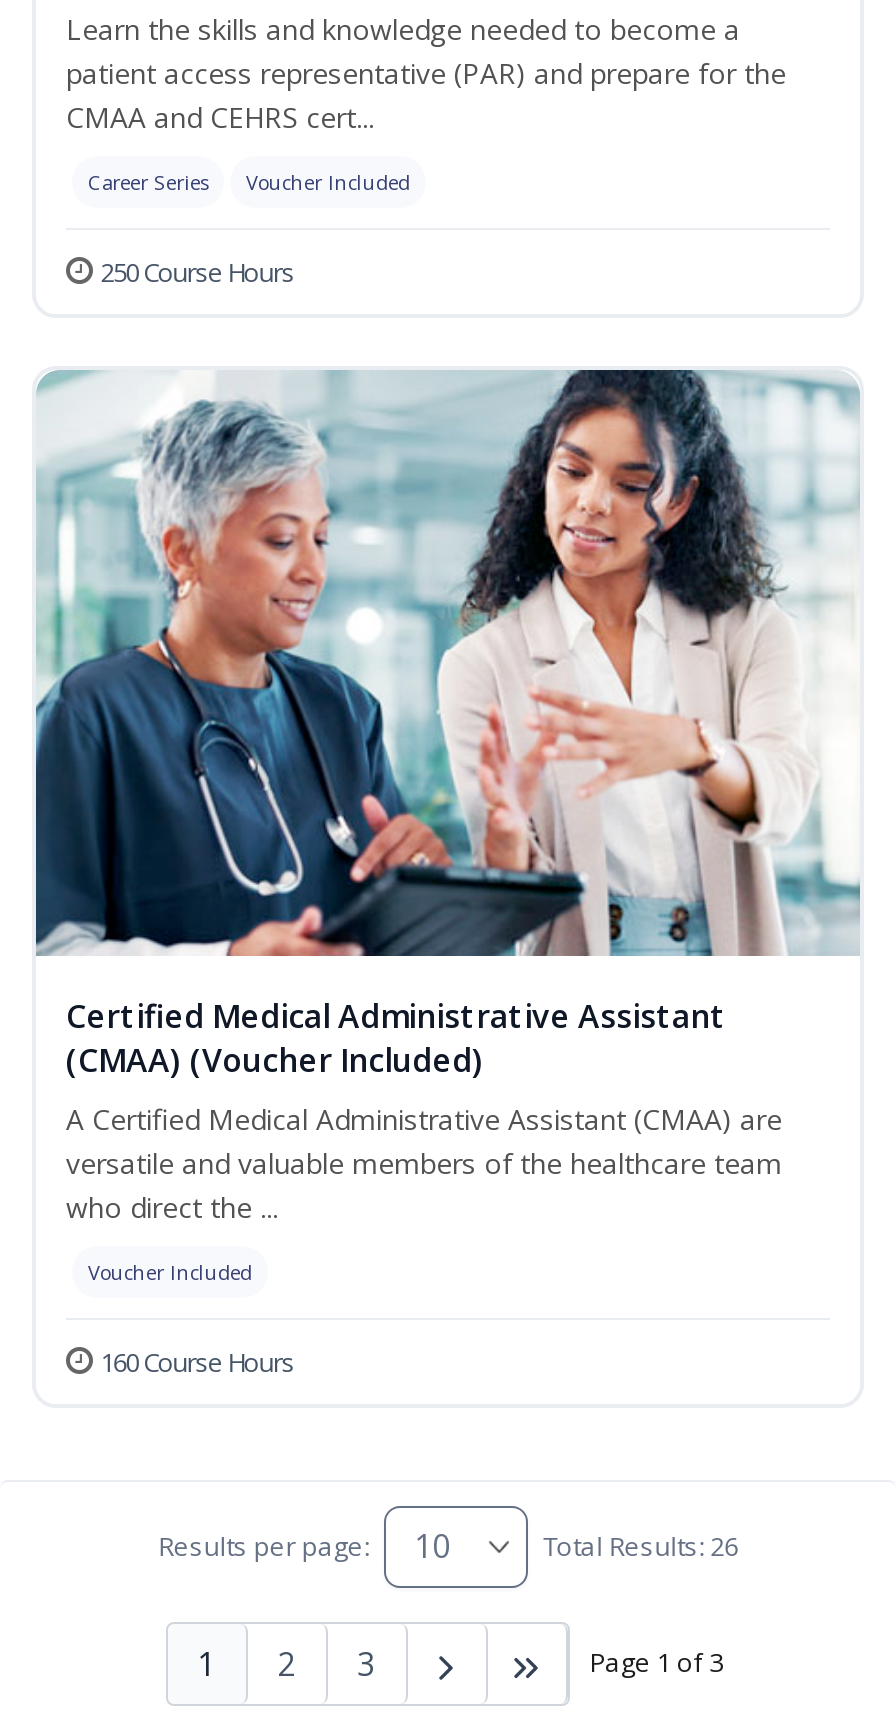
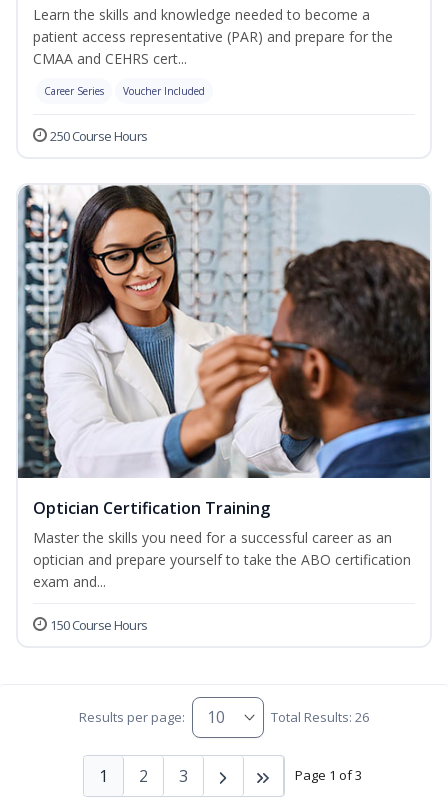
- [image]
- Certified Medical Administrative Assistant
- (CMAA) (Voucher Included)
- A Certified Medical Administrative Assistant (CMAA) are
- versatile and valuable members of the healthcare team
- who direct the ...
- Voucher Included
- 160 Course Hours
+ [image]
+ Optician Certification Training
+ Master the skills you need for a successful career as an
+ optician and prepare yourself to take the ABO certification
+ exam and...
+ 150 Course Hours
